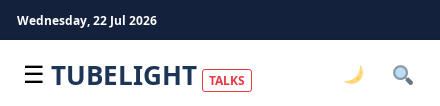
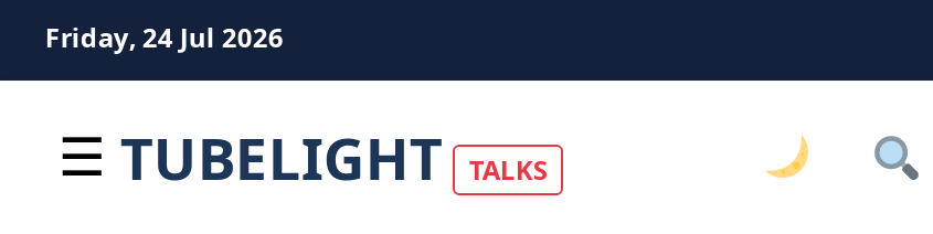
- Wednesday, 22 Jul 2026
+ Friday, 24 Jul 2026
